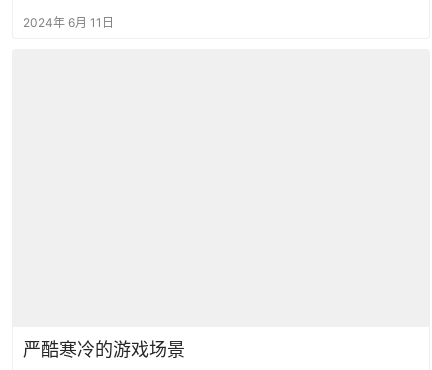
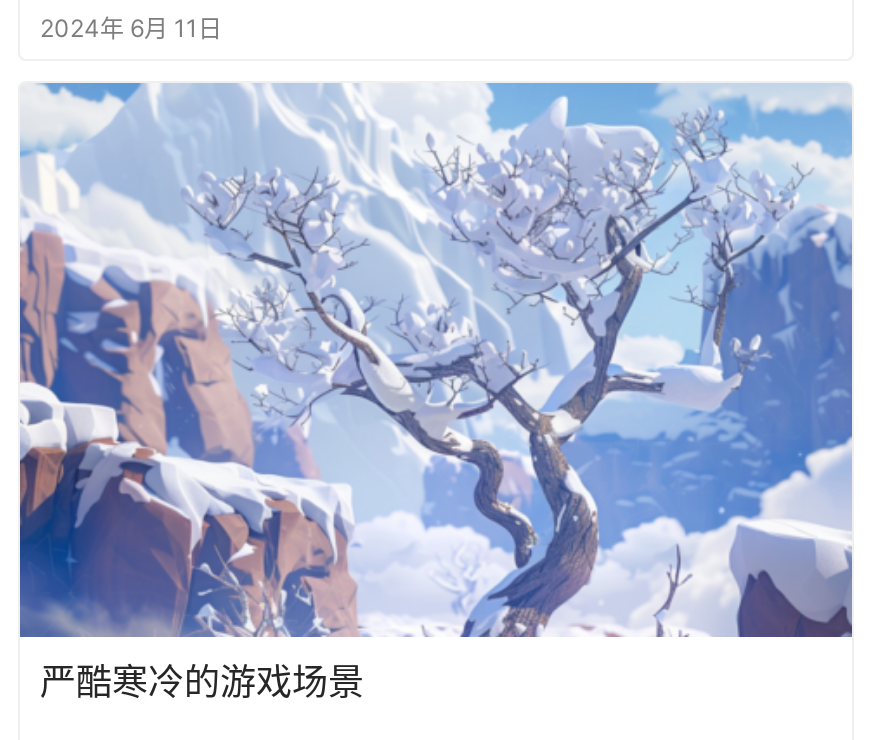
+ [image]
